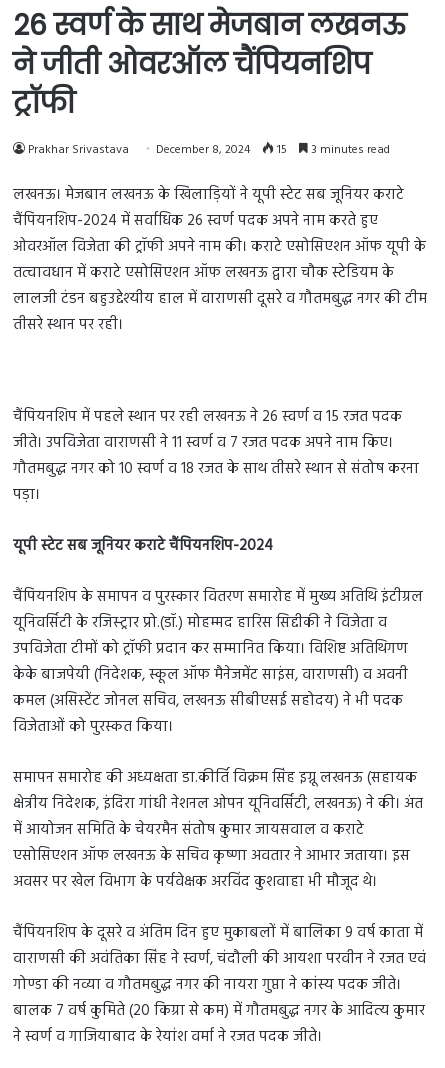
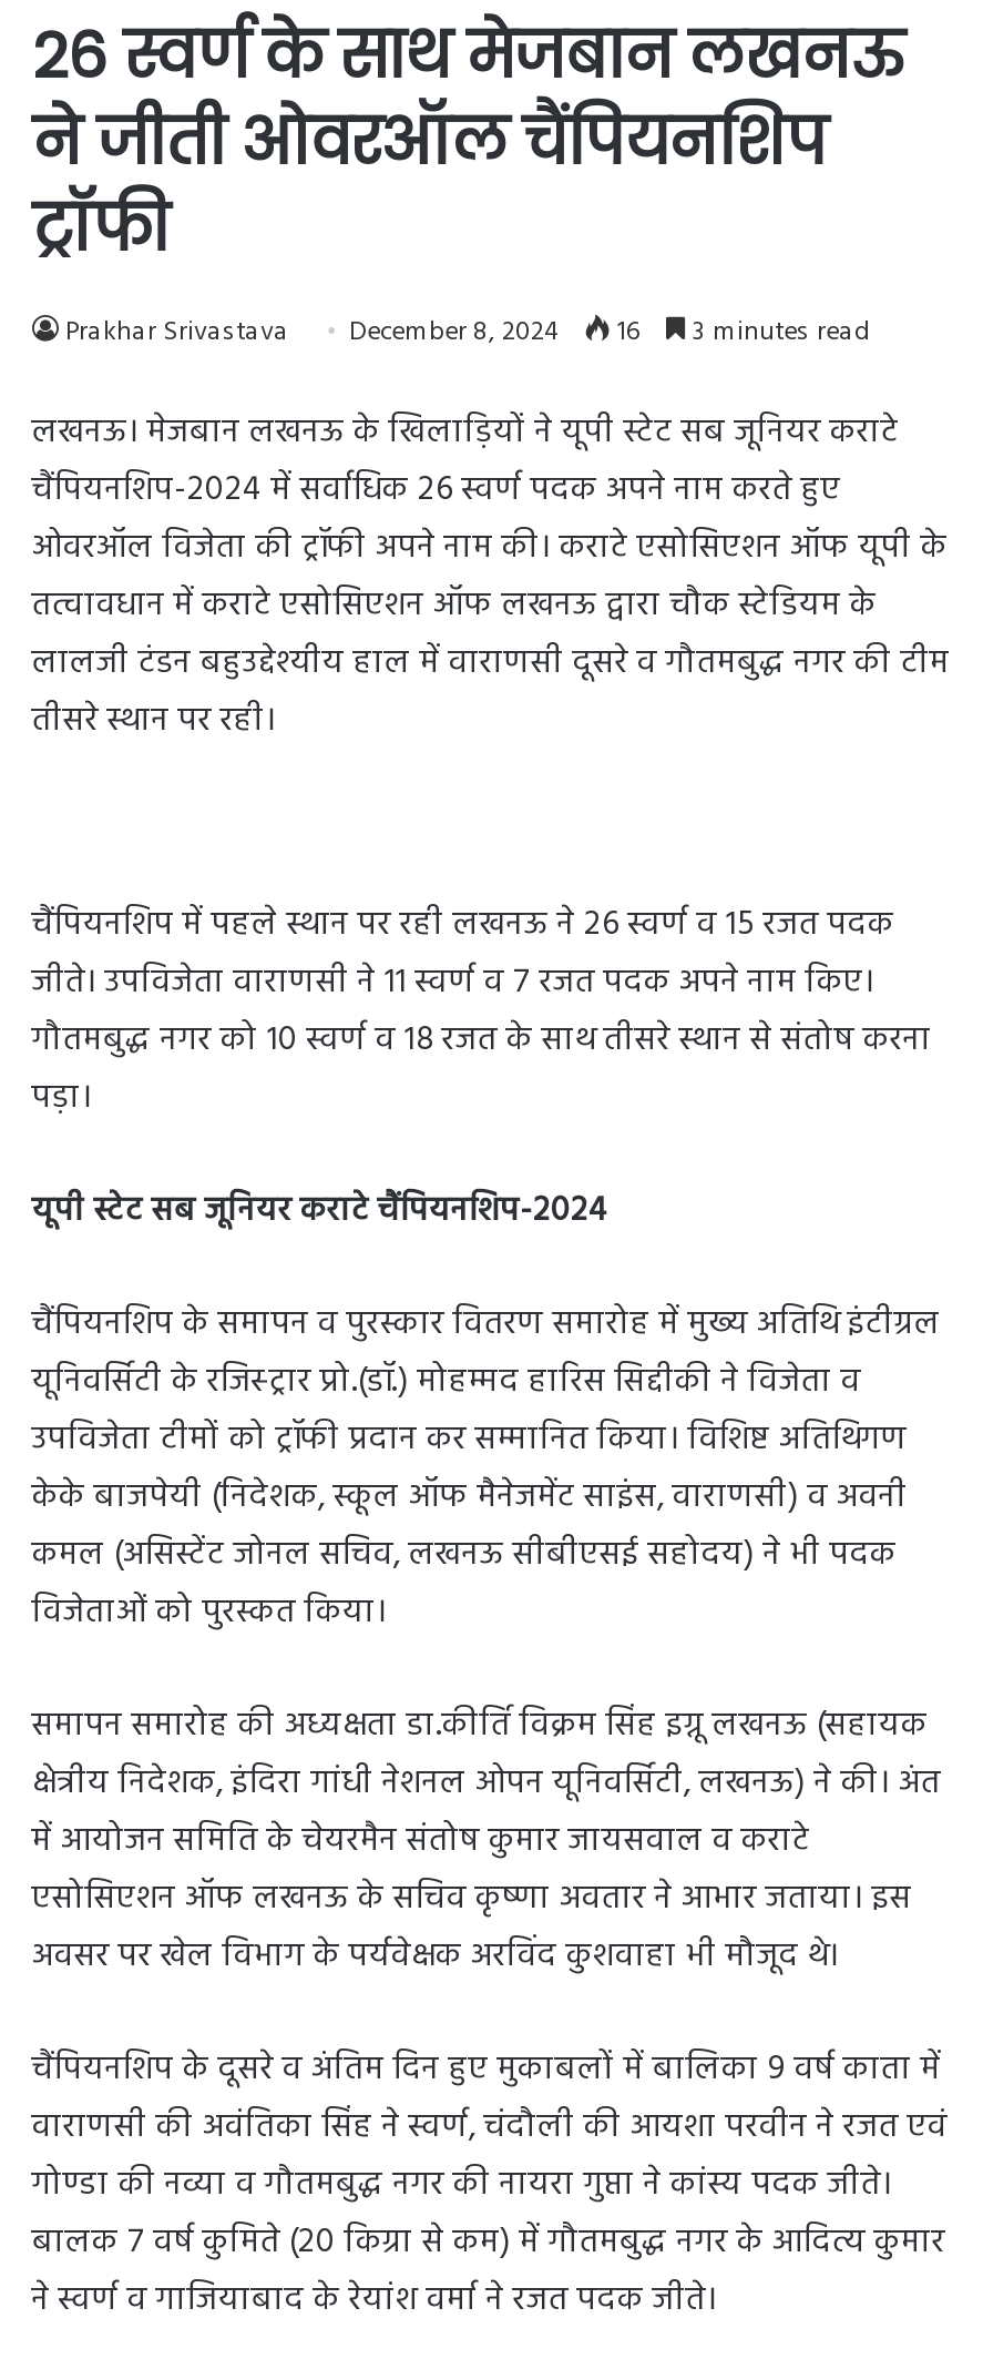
- Prakhar Srivastava December 8, 2024 15 3 minutes read
+ Prakhar Srivastava December 8, 2024 16 3 minutes read
